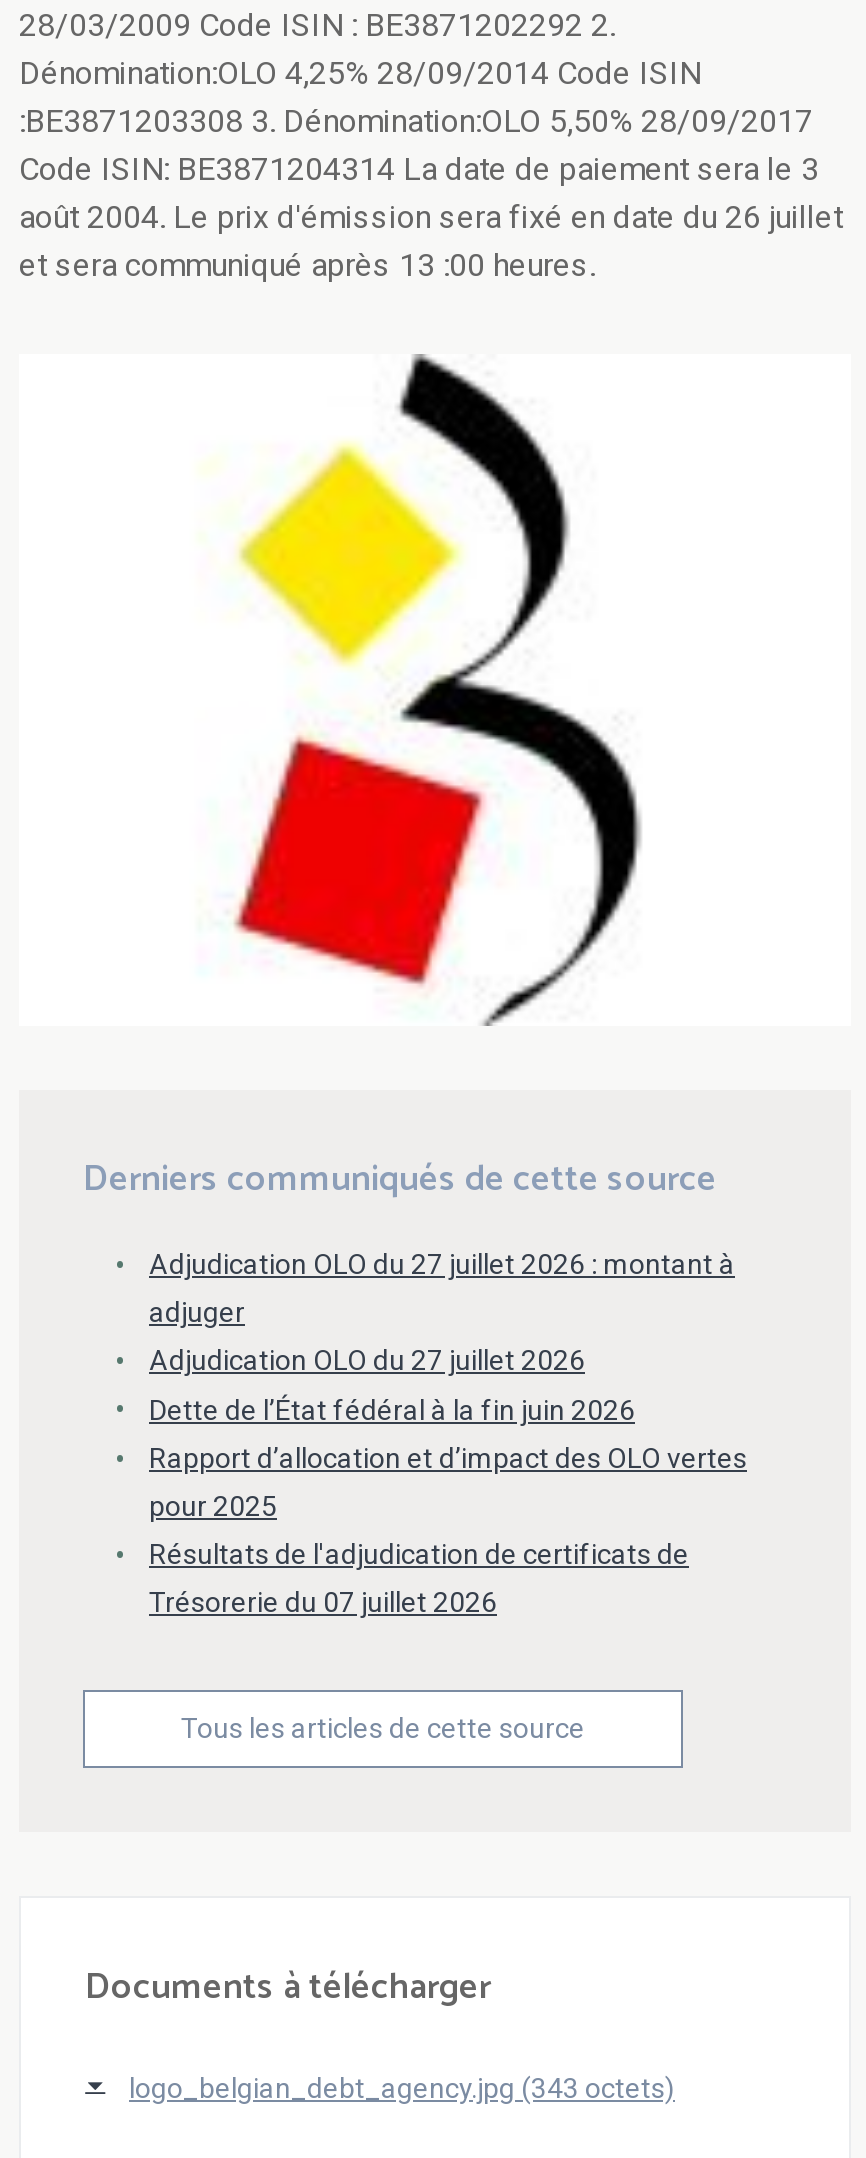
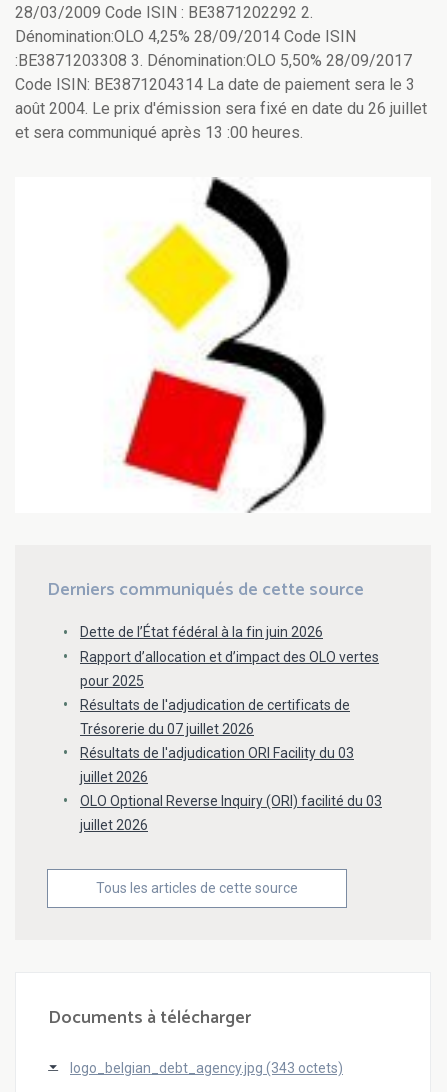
- Adjudication OLO du 27 juillet 2026 : montant à
- adjuger
- Adjudication OLO du 27 juillet 2026

moved up: Dette de l’État fédéral à la fin juin 2026 | Rapport d’allocation et d’impact des OLO vertes | pour 2025 | Résultats de l'adjudication de certificats de | Trésorerie du 07 juillet 2026

+ Résultats de l'adjudication ORI Facility du 03
+ juillet 2026
+ OLO Optional Reverse Inquiry (ORI) facilité du 03
+ juillet 2026
